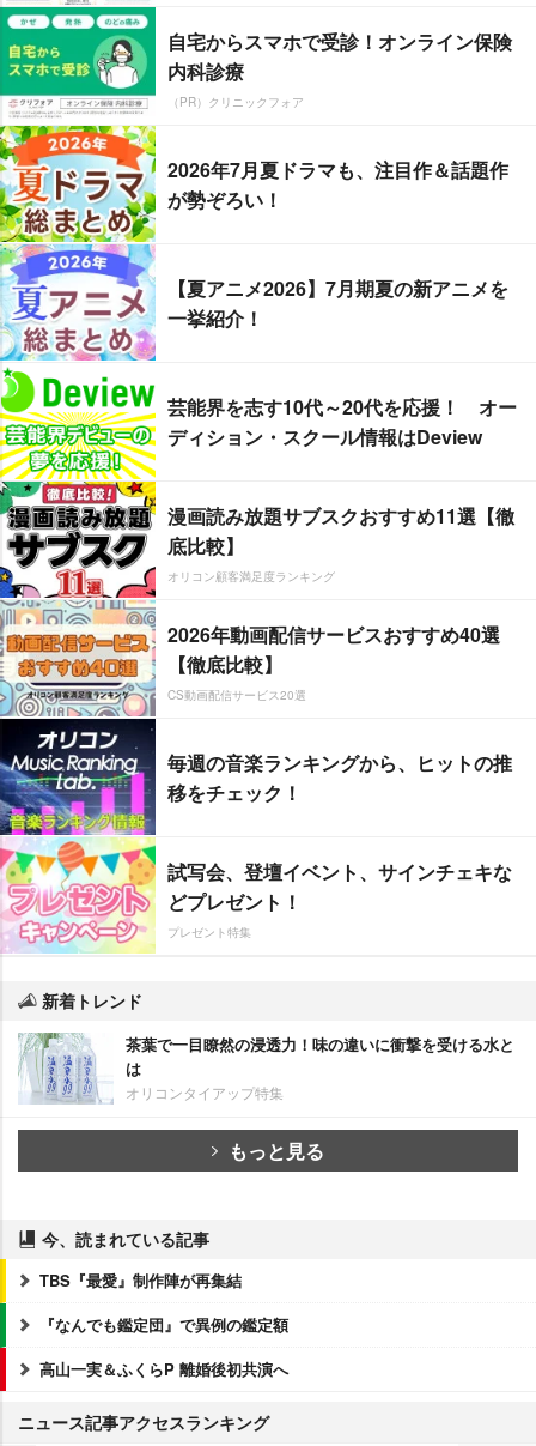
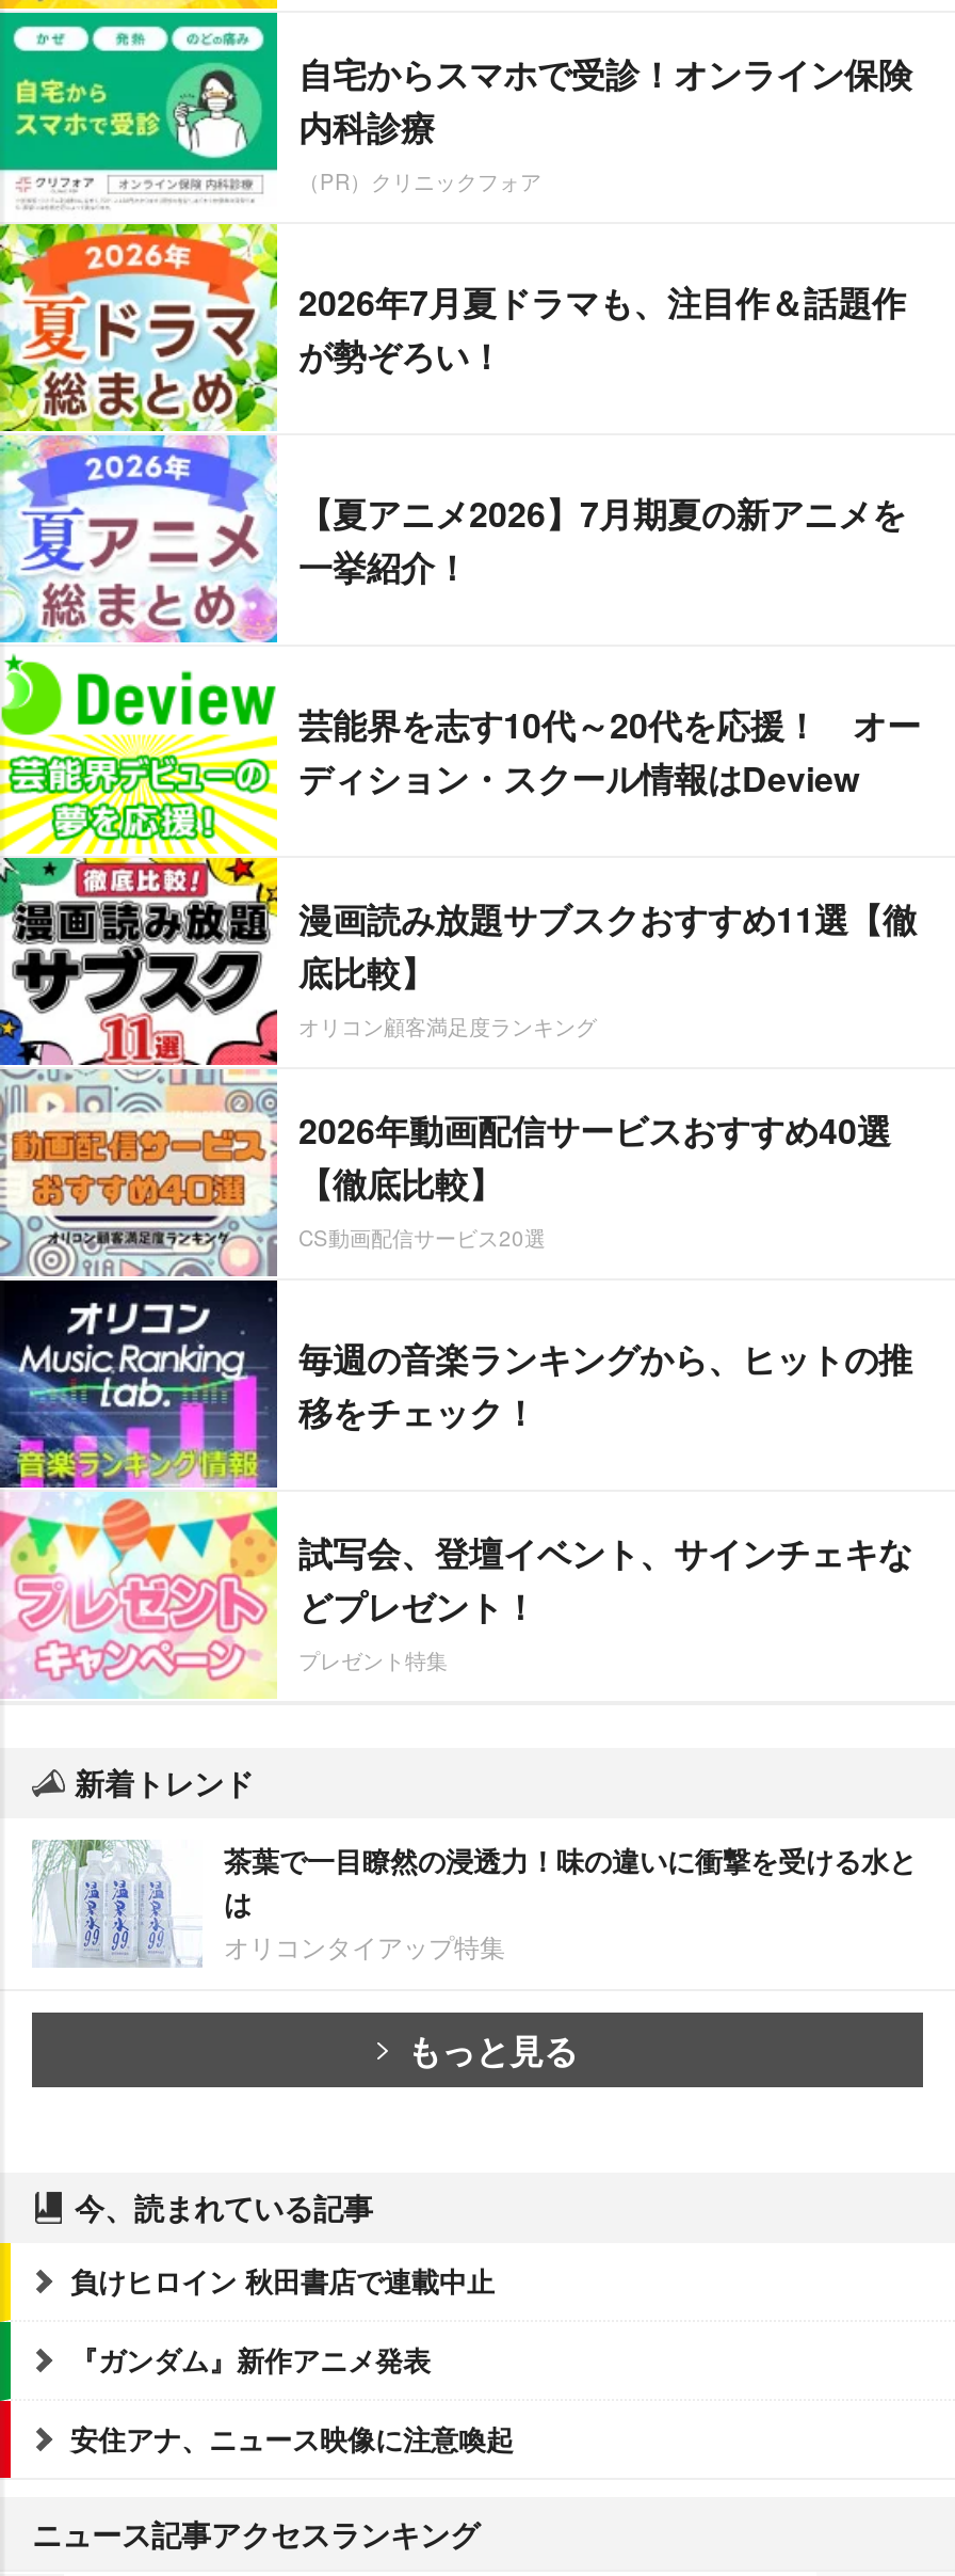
- TBS『最愛』制作陣が再集結
+ 負けヒロイン 秋田書店で連載中止

- 『なんでも鑑定団』で異例の鑑定額
+ 『ガンダム』新作アニメ発表

- 高山一実＆ふくらP 離婚後初共演へ
+ 安住アナ、ニュース映像に注意喚起
